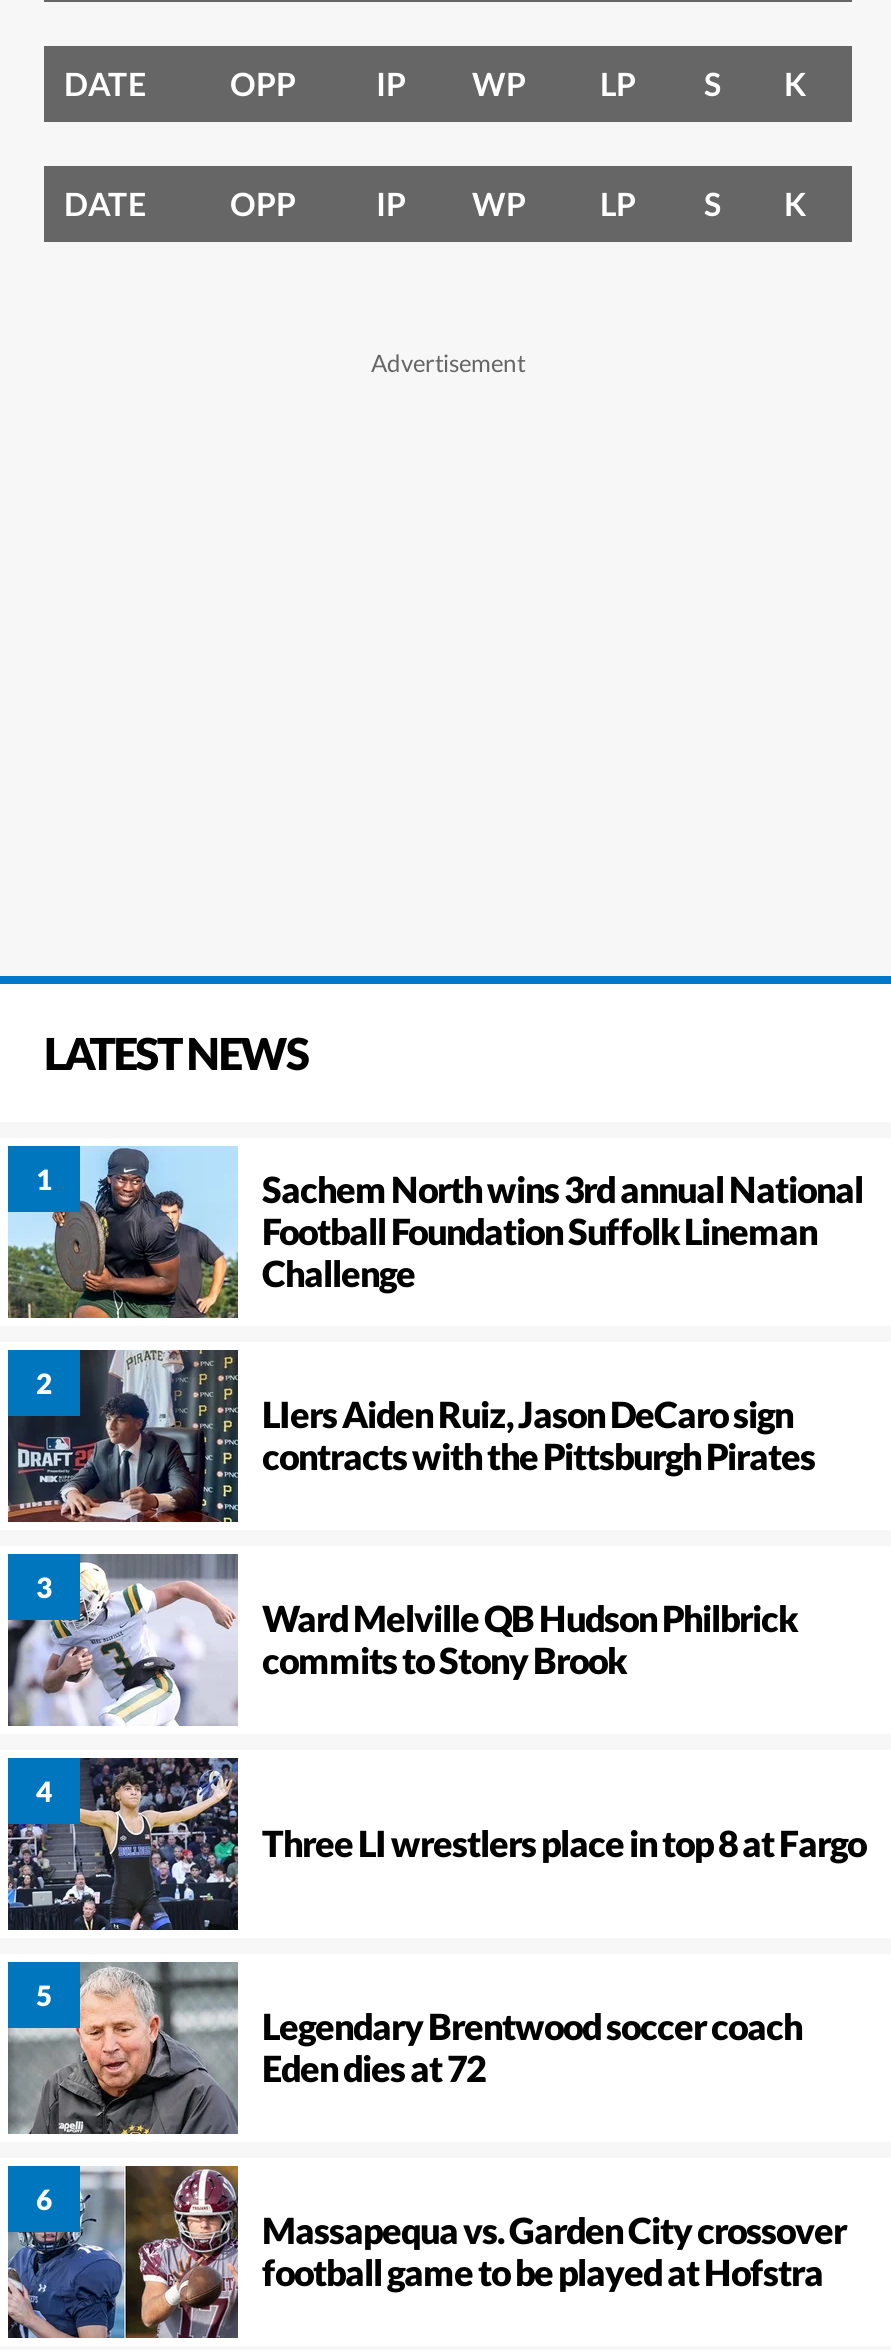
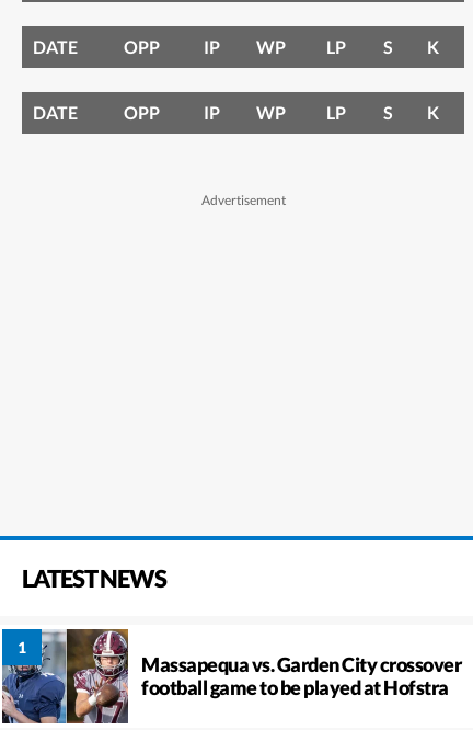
- [image]
- Sachem North wins 3rd annual National
- Football Foundation Suffolk Lineman
- Challenge
- LIers Aiden Ruiz, Jason DeCaro sign
- contracts with the Pittsburgh Pirates

- [image]

- [image]
- Ward Melville QB Hudson Philbrick
- commits to Stony Brook

- [image]
- Three LI wrestlers place in top 8 at Fargo

- [image]
- Legendary Brentwood soccer coach
- Eden dies at 72
